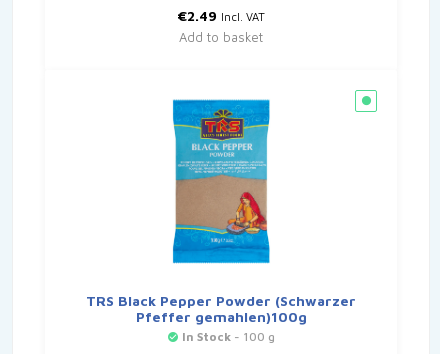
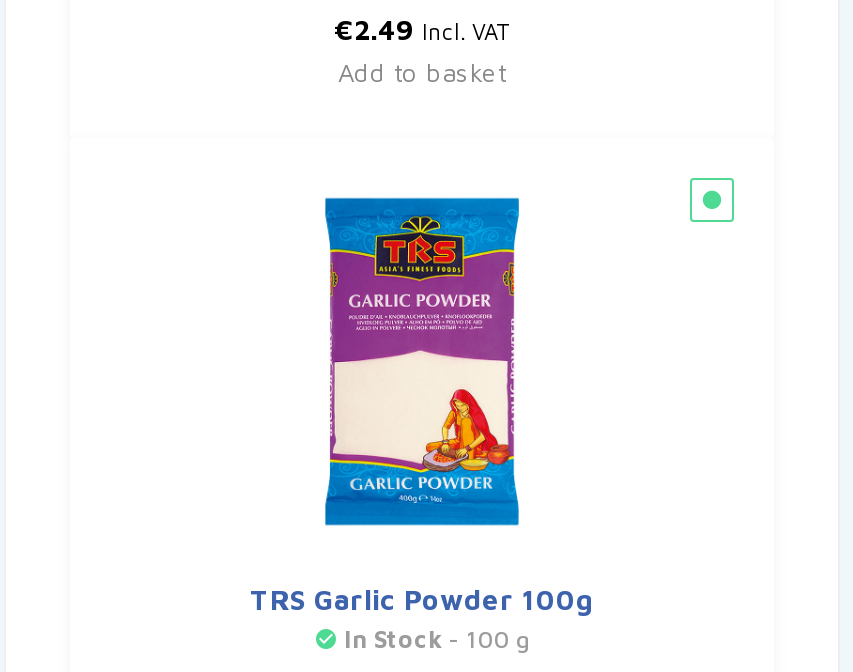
- [image]
- TRS Black Pepper Powder (Schwarzer
- Pfeffer gemahlen)100g
+ [image]
+ TRS Garlic Powder 100g
